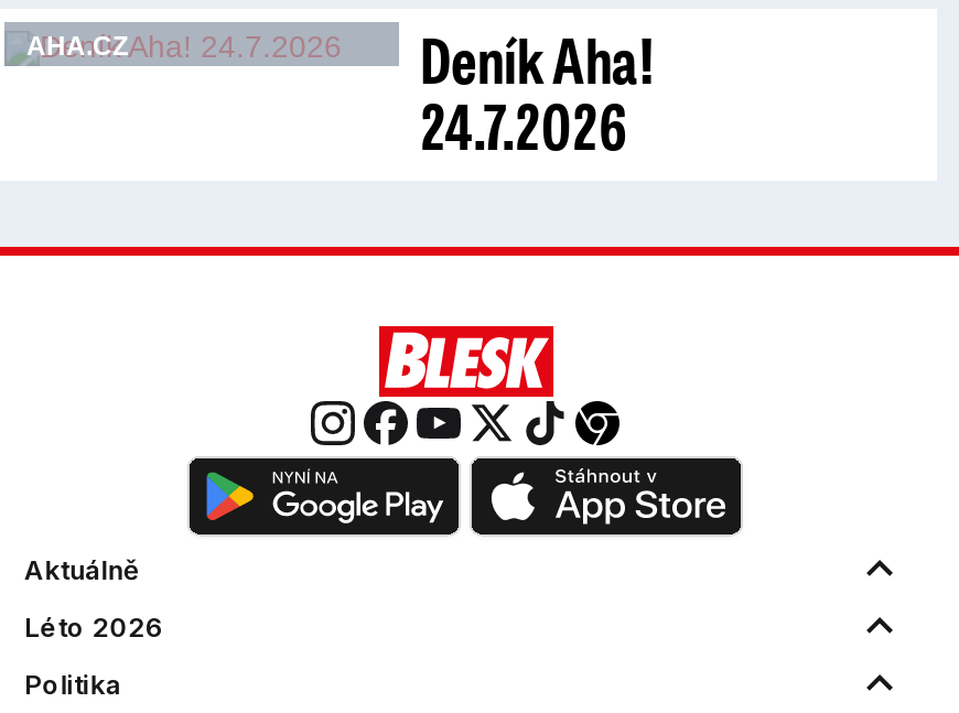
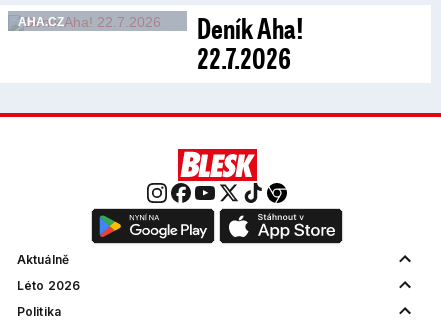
- 24.7.2026
+ 22.7.2026
